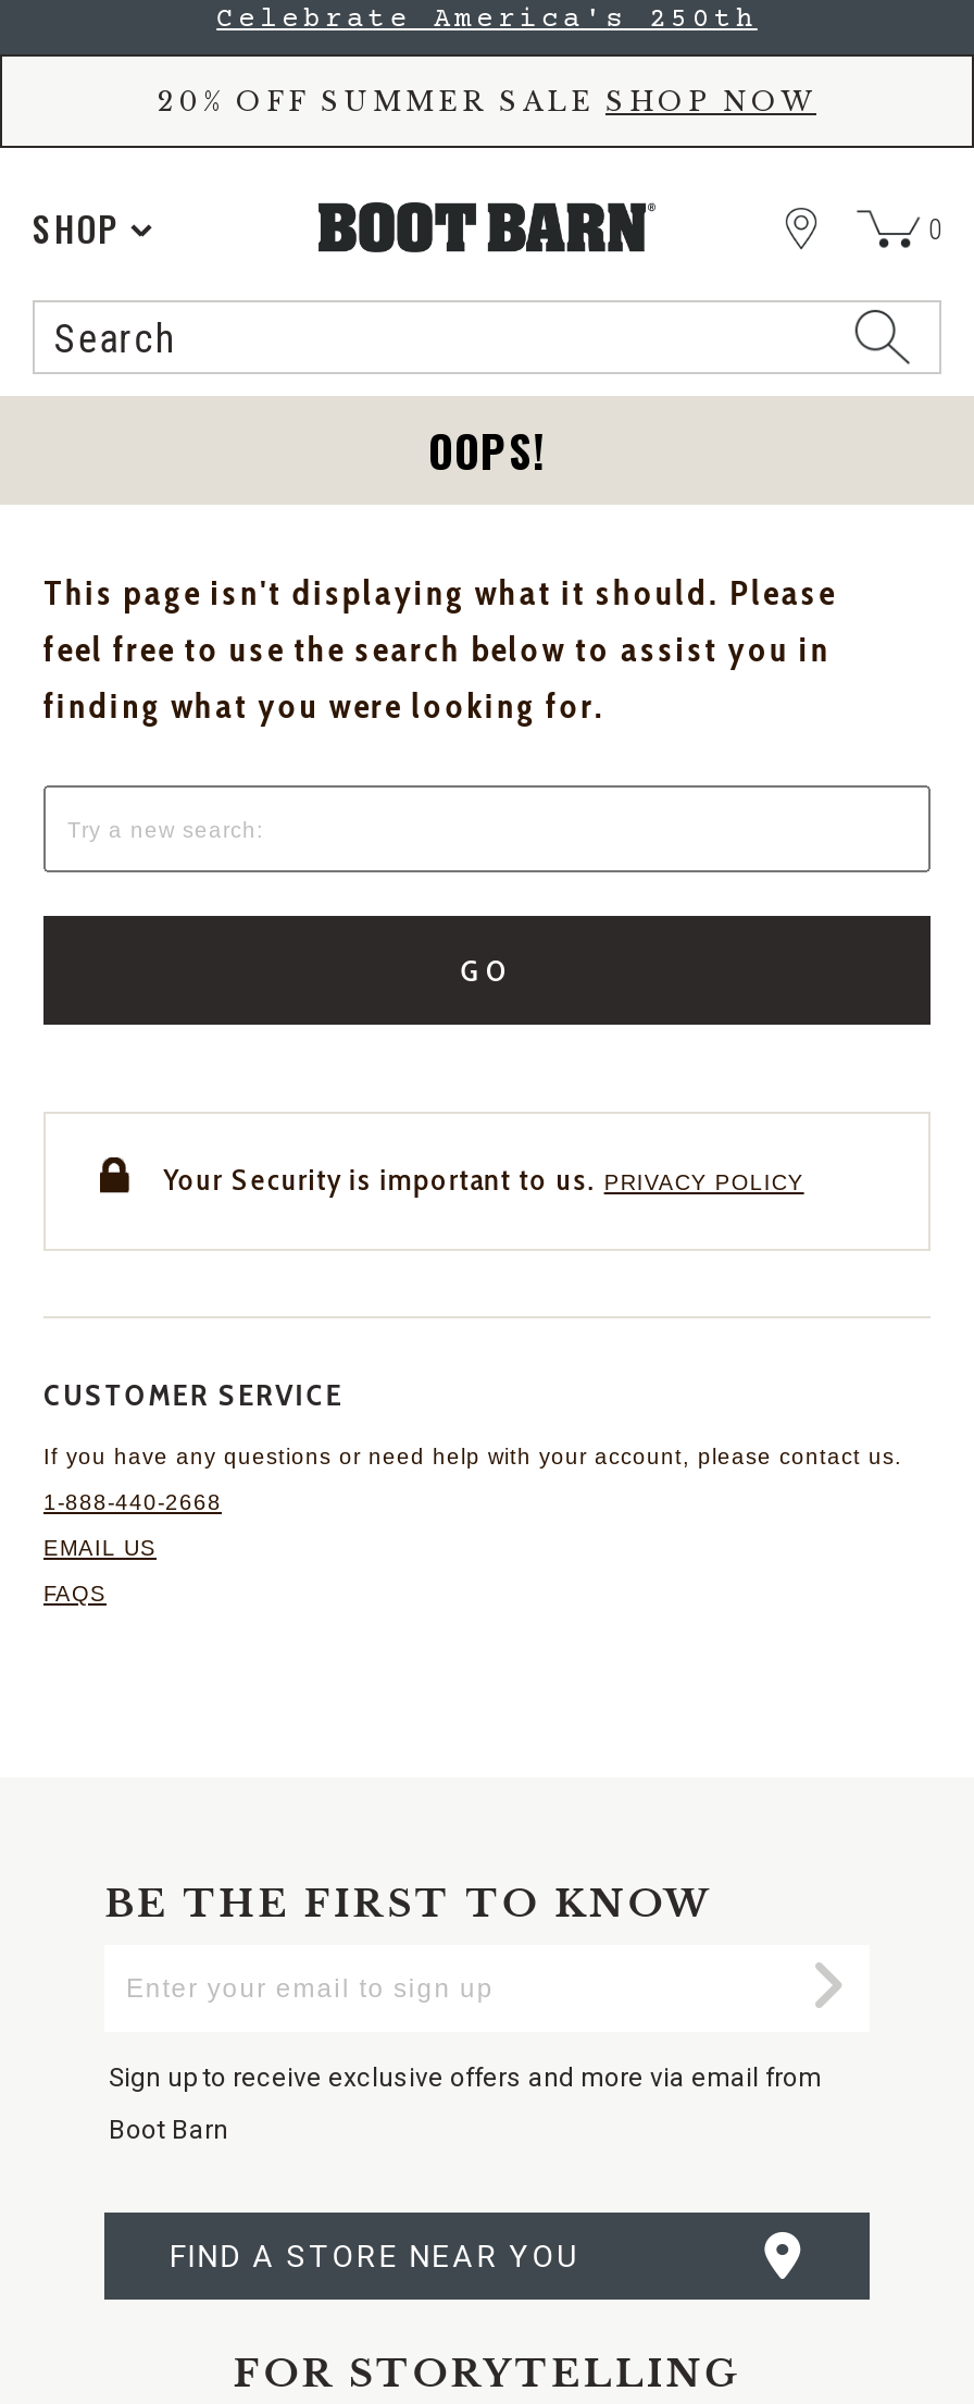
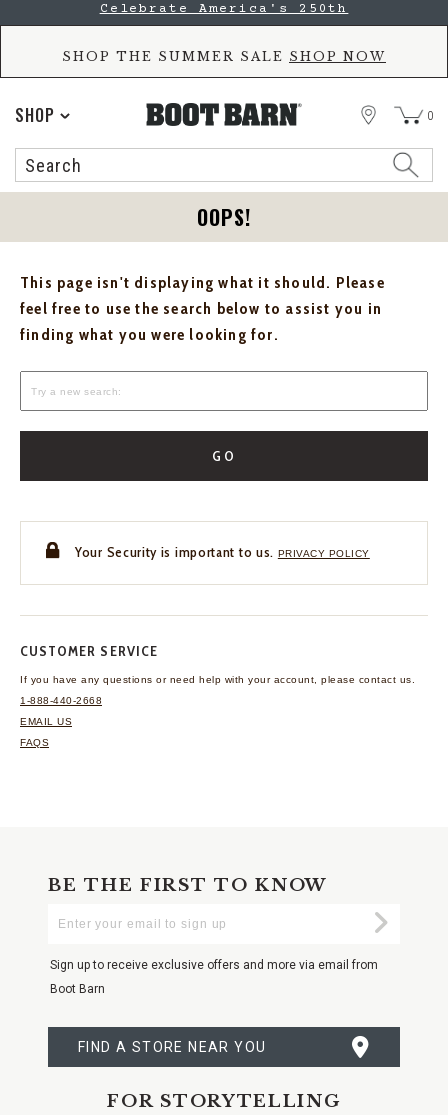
- 20% OFF SUMMER SALE SHOP NOW
+ SHOP THE SUMMER SALE SHOP NOW
